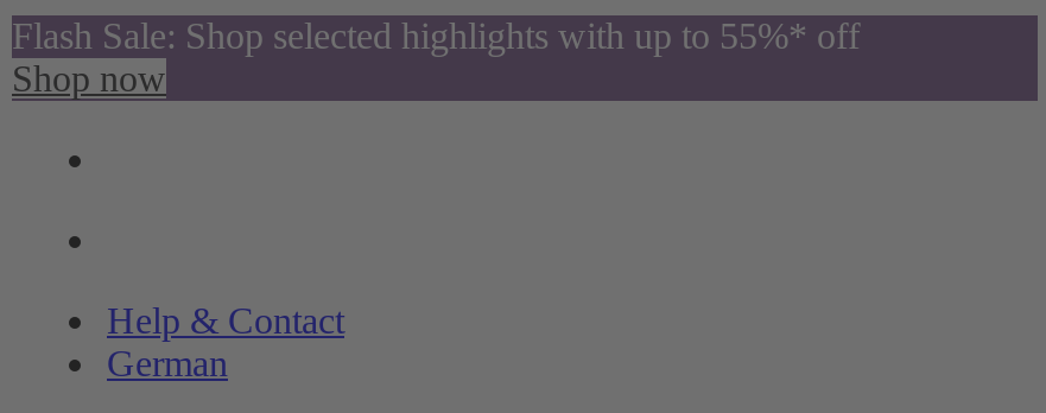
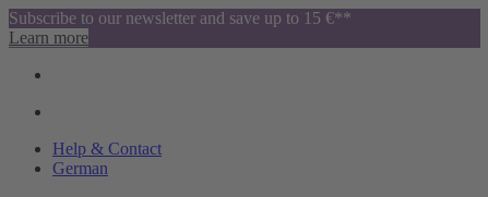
- Flash Sale: Shop selected highlights with up to 55%* off
- Shop now
+ Subscribe to our newsletter and save up to 15 €**
+ Learn more
